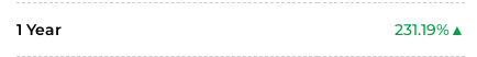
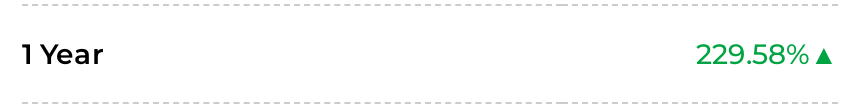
- 231.19%
+ 229.58%
